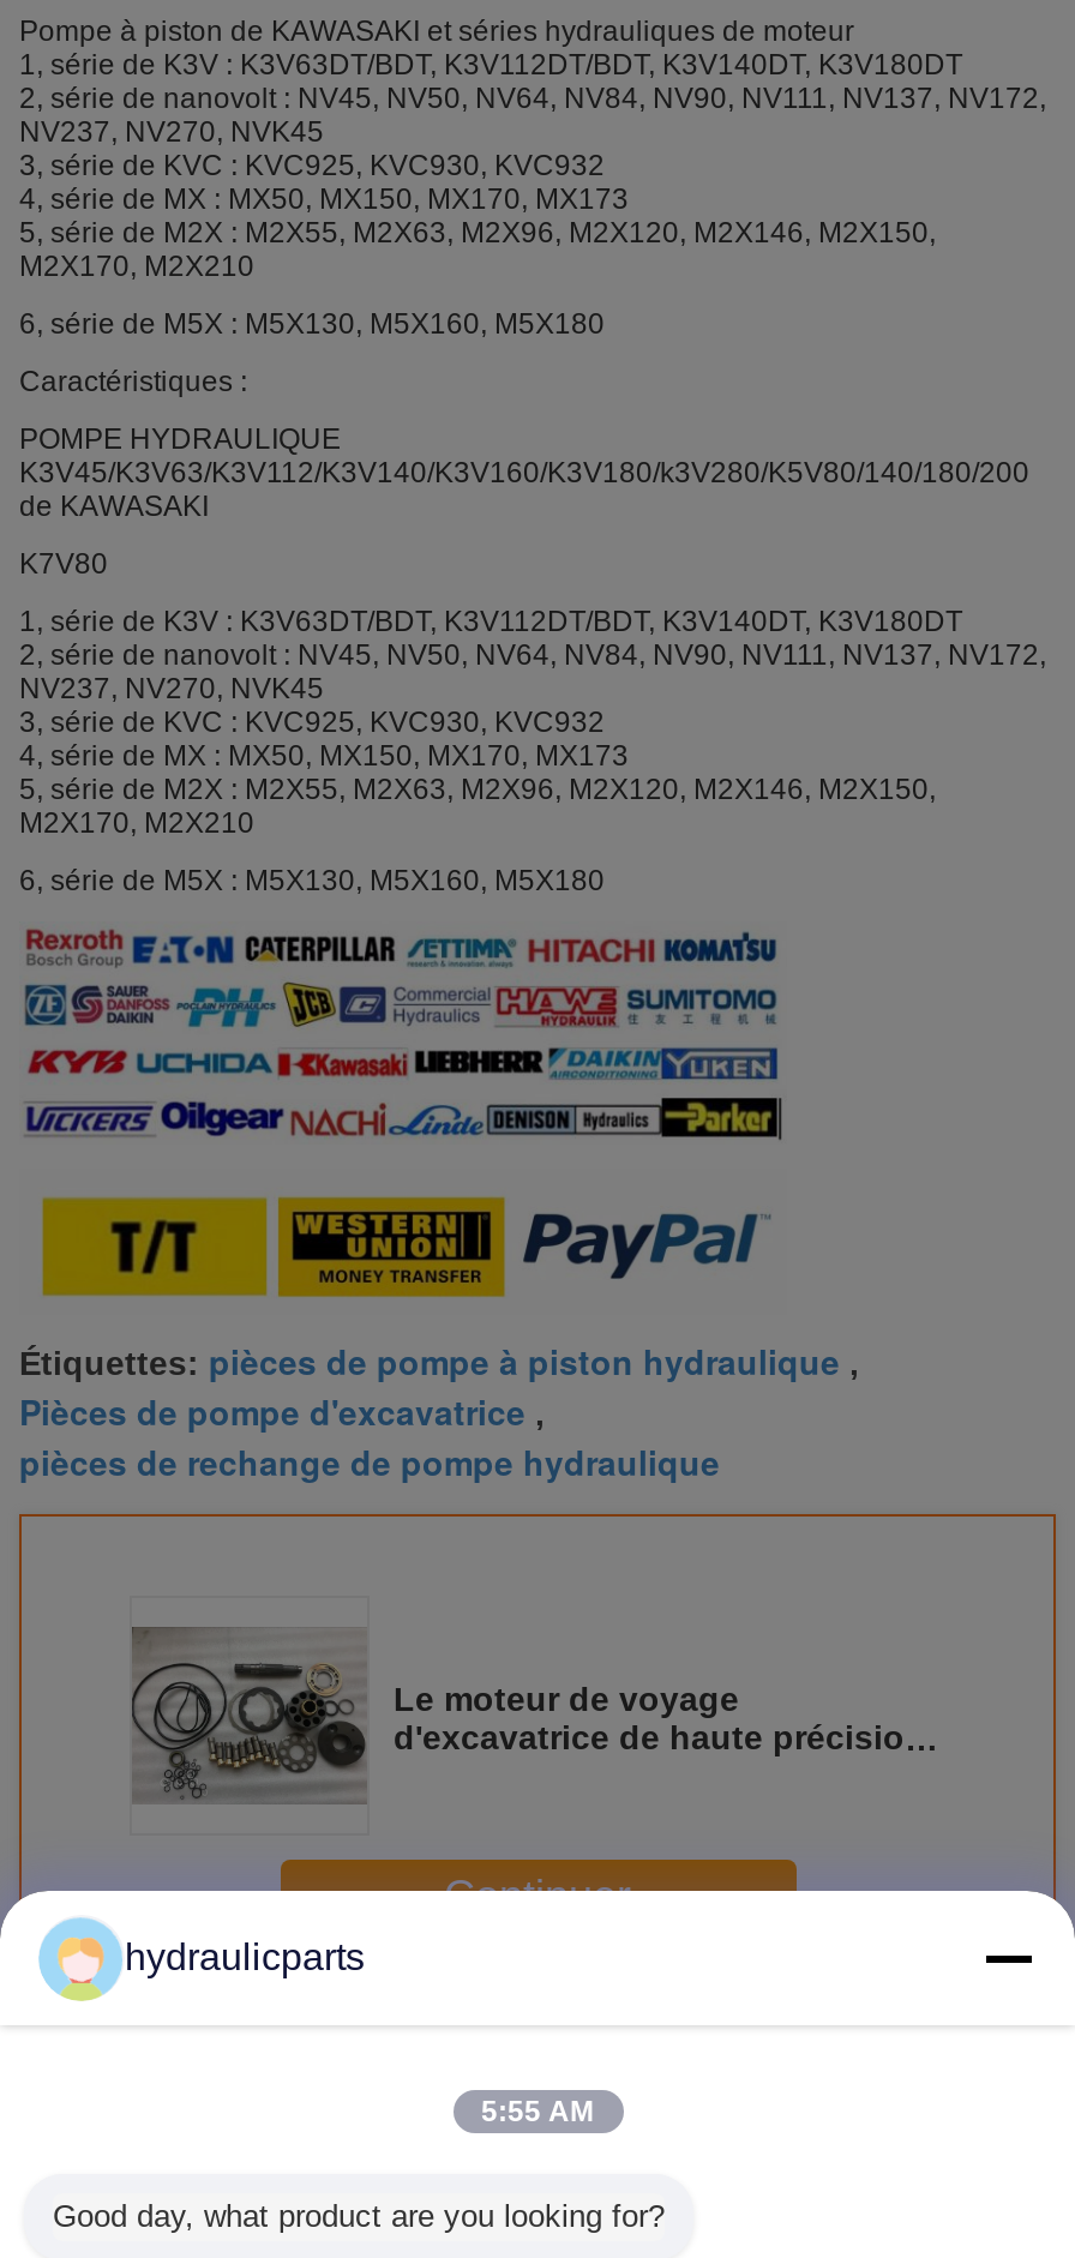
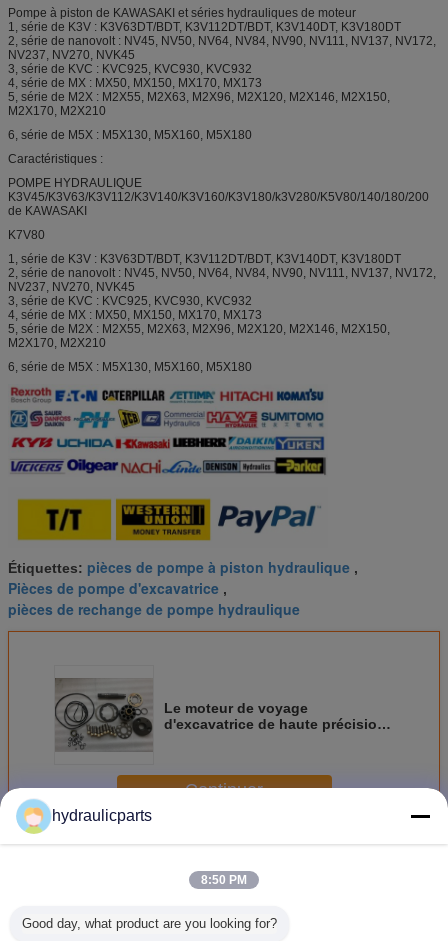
- 5:55 AM
+ 8:50 PM
